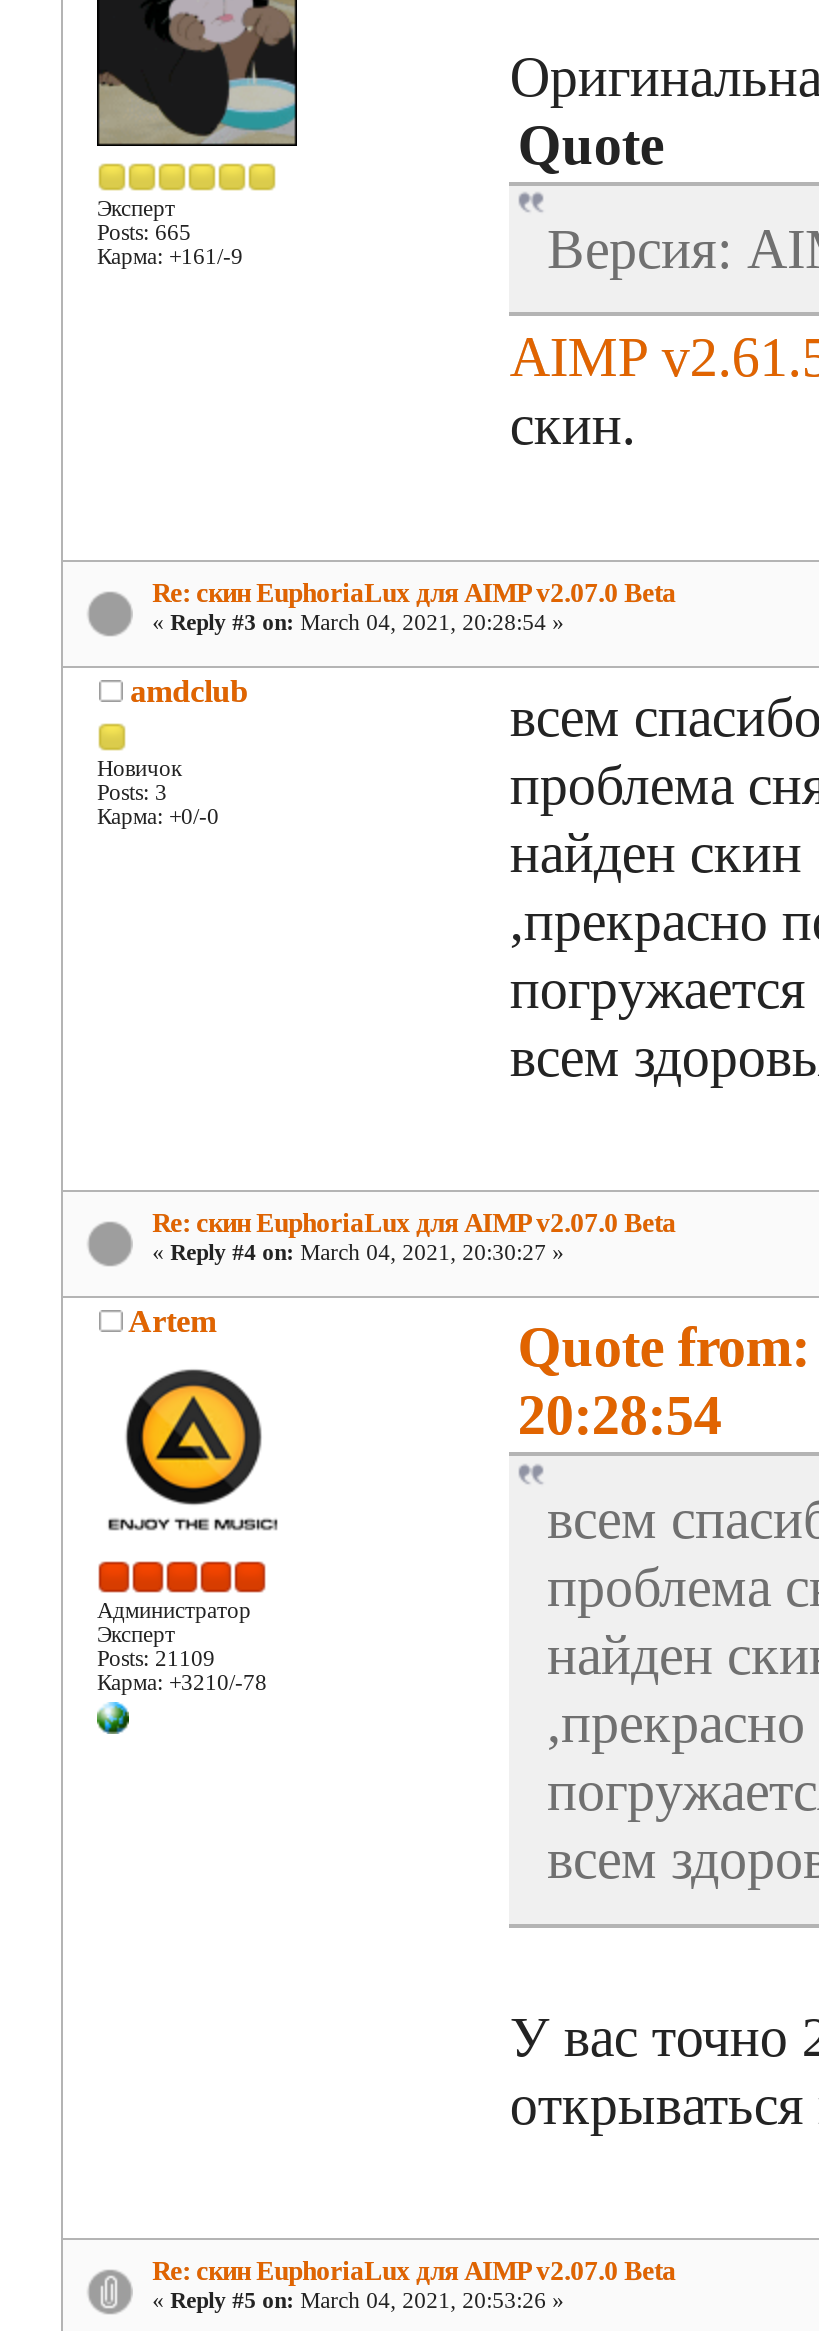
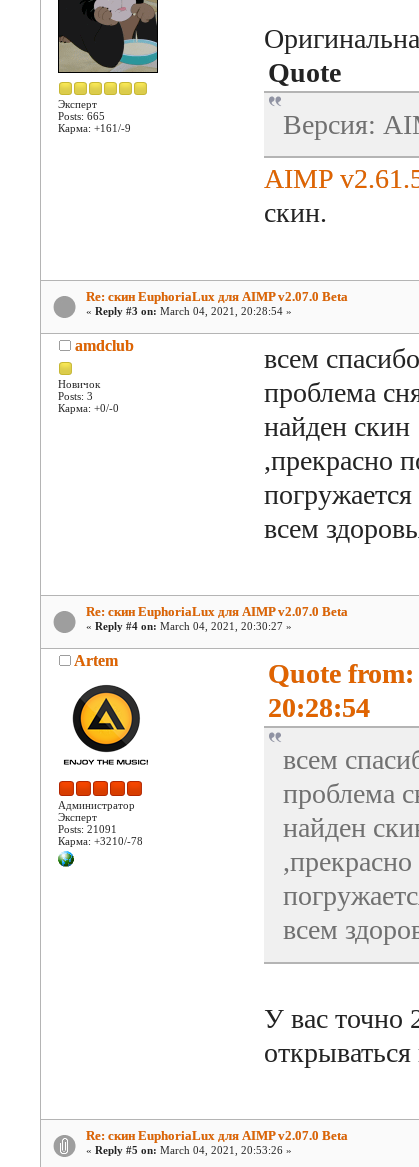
- Posts: 21109
+ Posts: 21091
